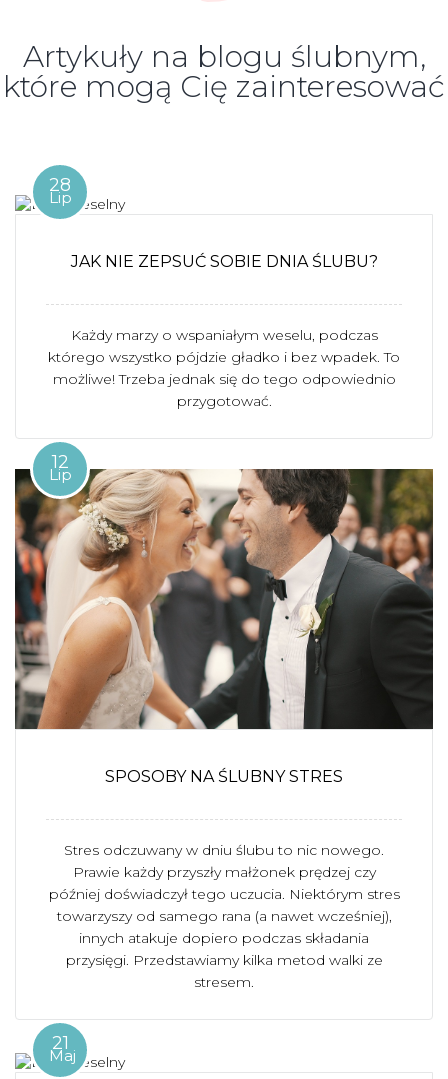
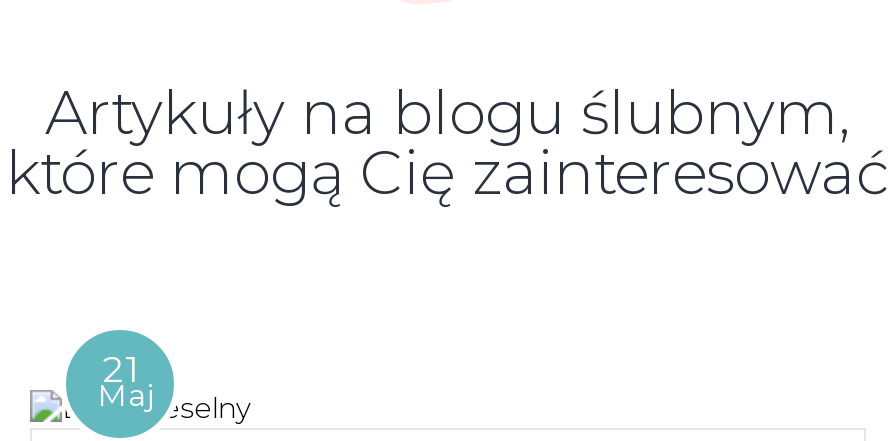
- 28
- Lip
- JAK NIE ZEPSUĆ SOBIE DNIA ŚLUBU?

- [image]
- Każdy marzy o wspaniałym weselu, podczas
- którego wszystko pójdzie gładko i bez wpadek. To
- możliwe! Trzeba jednak się do tego odpowiednio
- przygotować.
- 12
- Lip

- SPOSOBY NA ŚLUBNY STRES

- Stres odczuwany w dniu ślubu to nic nowego.
- Prawie każdy przyszły małżonek prędzej czy
- później doświadczył tego uczucia. Niektórym stres
- towarzyszy od samego rana (a nawet wcześniej),
- innych atakuje dopiero podczas składania
- przysięgi. Przedstawiamy kilka metod walki ze
- stresem.
